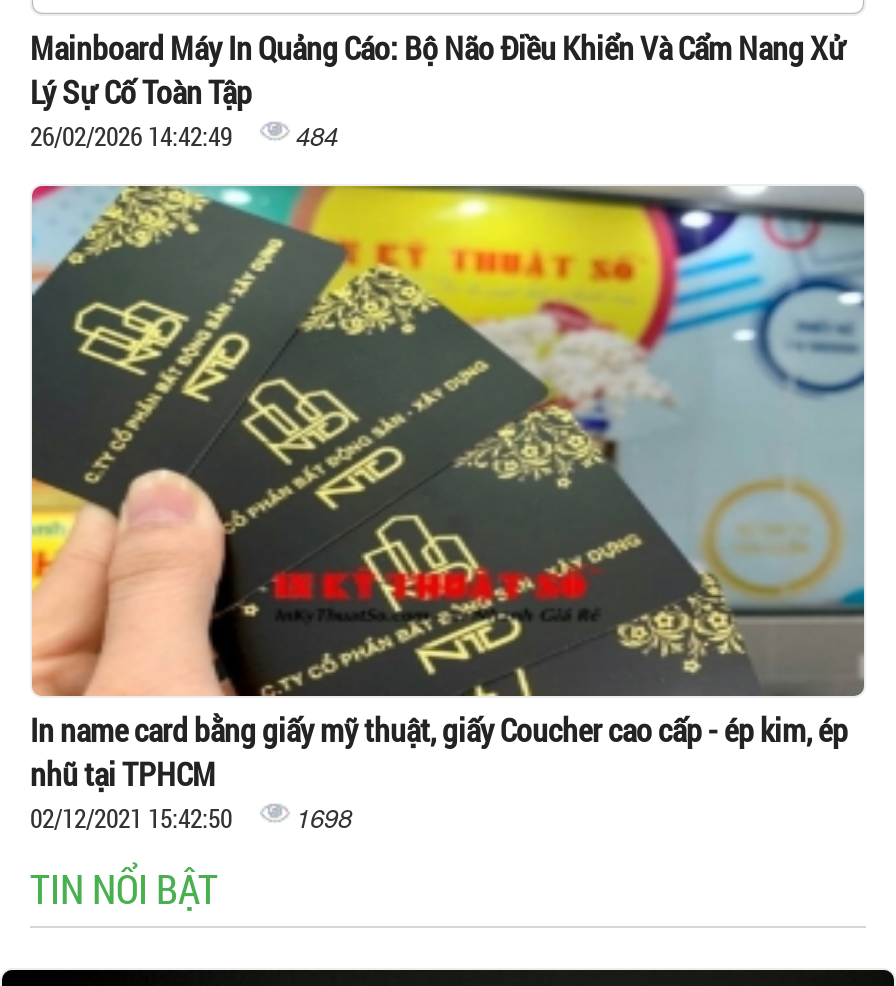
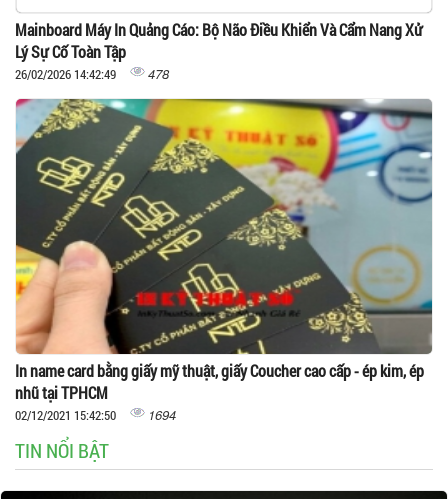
- 26/02/2026 14:42:49 484
+ 26/02/2026 14:42:49 478

- 02/12/2021 15:42:50 1698
+ 02/12/2021 15:42:50 1694
